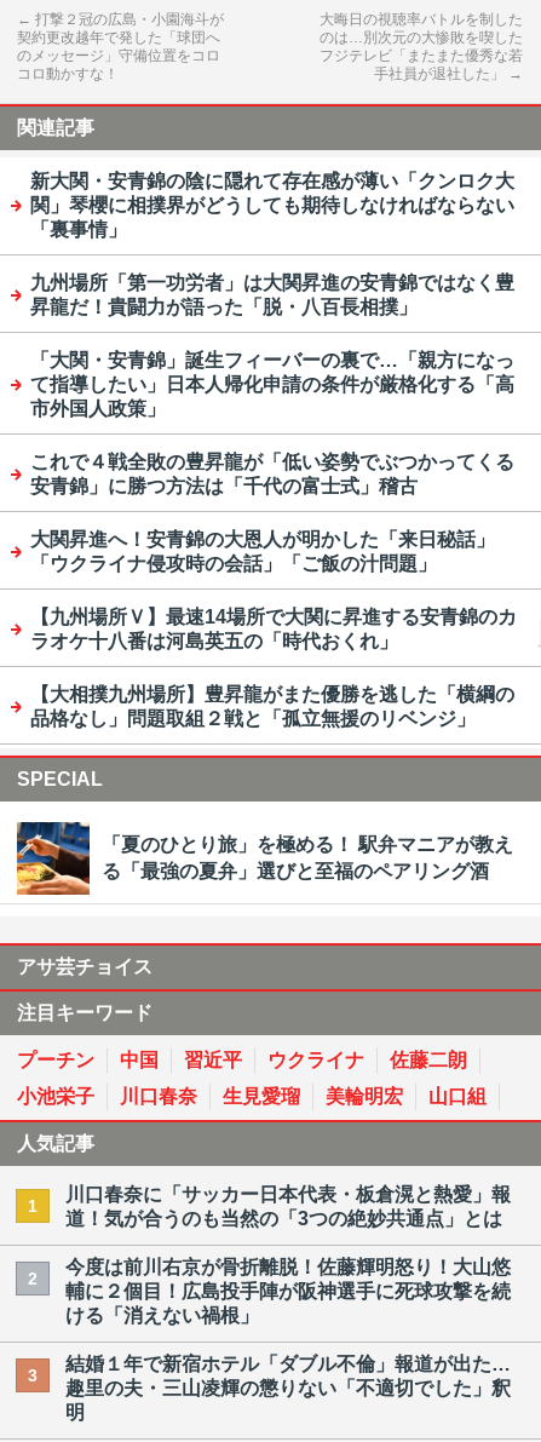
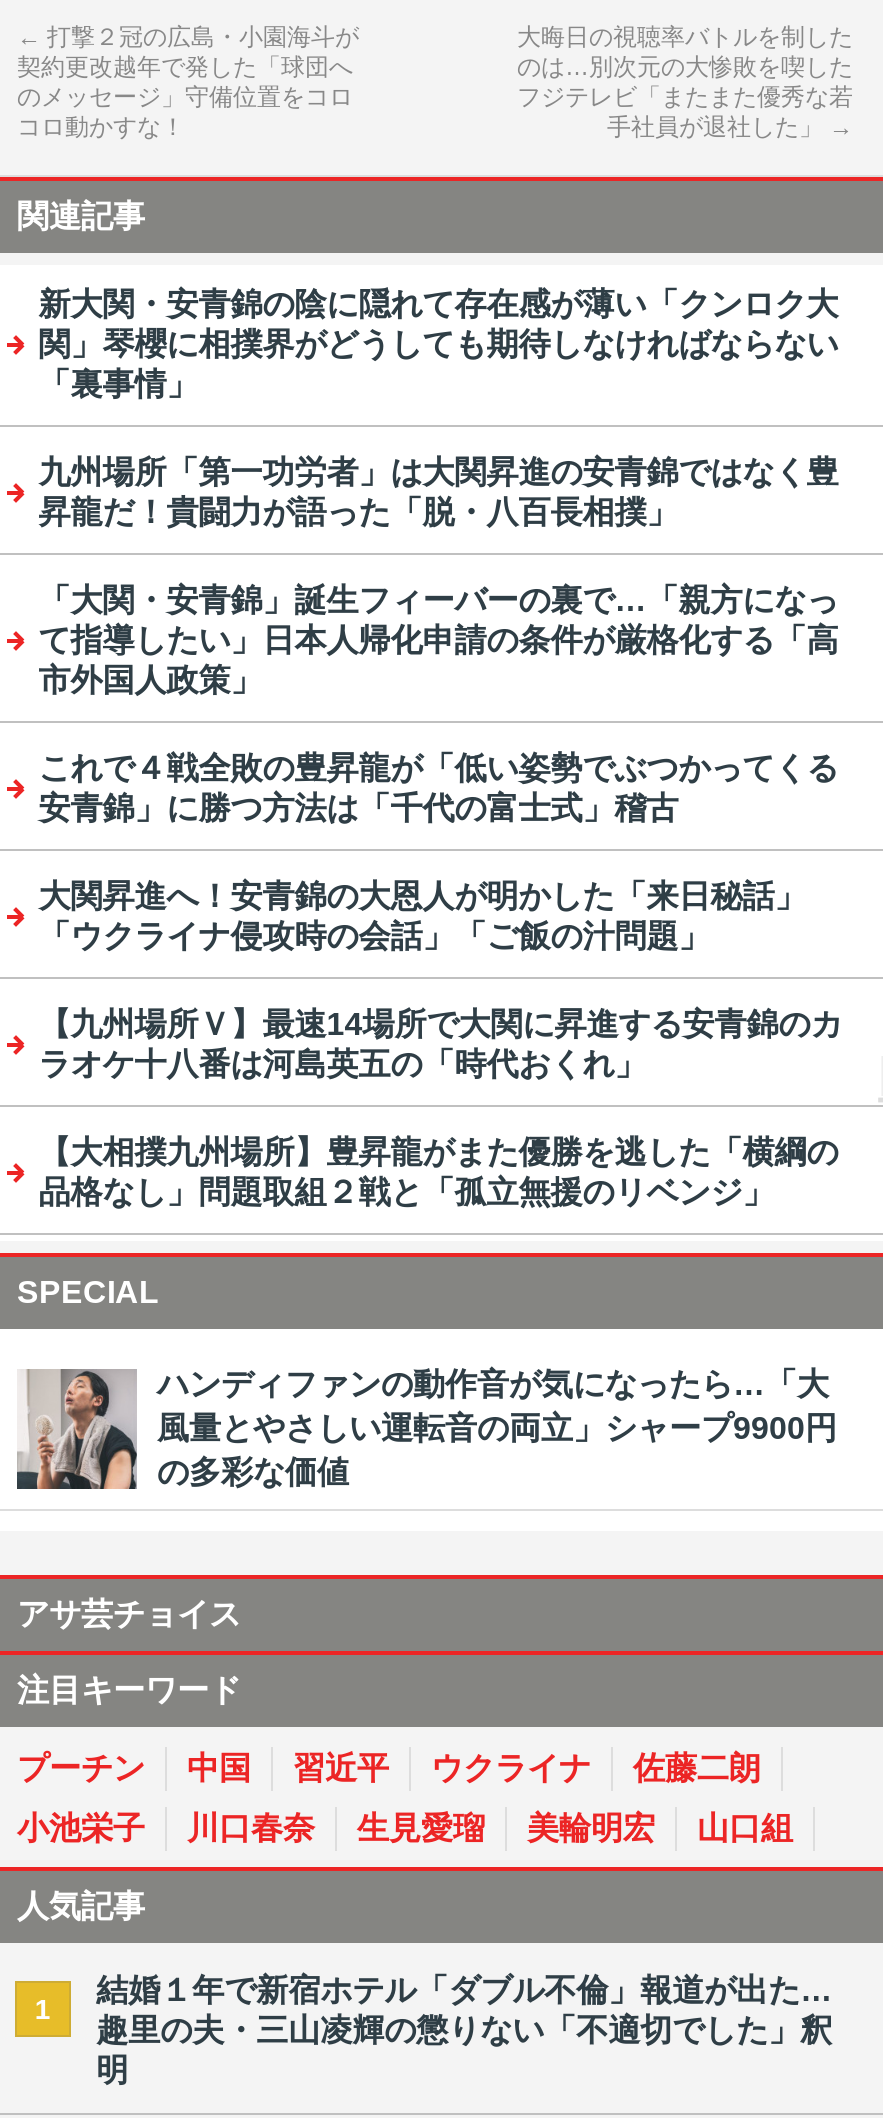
- [image]
- 「夏のひとり旅」を極める！ 駅弁マニアが教え
- る「最強の夏弁」選びと至福のペアリング酒
+ [image]
+ ハンディファンの動作音が気になったら…「大
+ 風量とやさしい運転音の両立」シャープ9900円
+ の多彩な価値

- 川口春奈に「サッカー日本代表・板倉滉と熱愛」報
- 道！気が合うのも当然の「3つの絶妙共通点」とは
- 2

- 今度は前川右京が骨折離脱！佐藤輝明怒り！大山悠
- 輔に２個目！広島投手陣が阪神選手に死球攻撃を続
- ける「消えない禍根」
- 3
